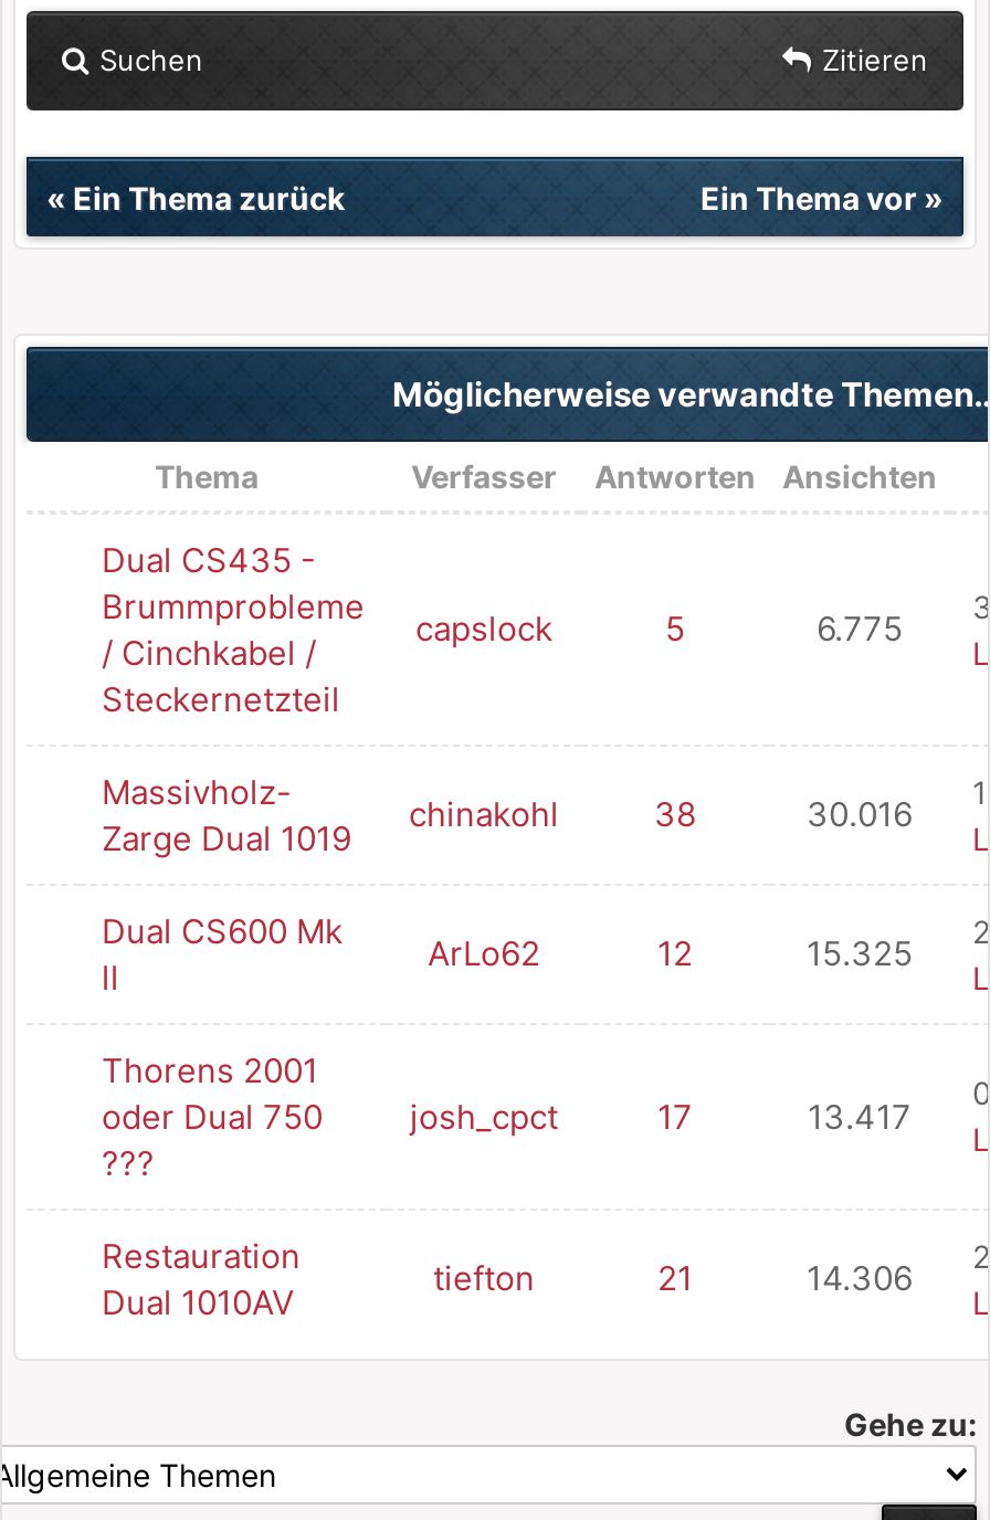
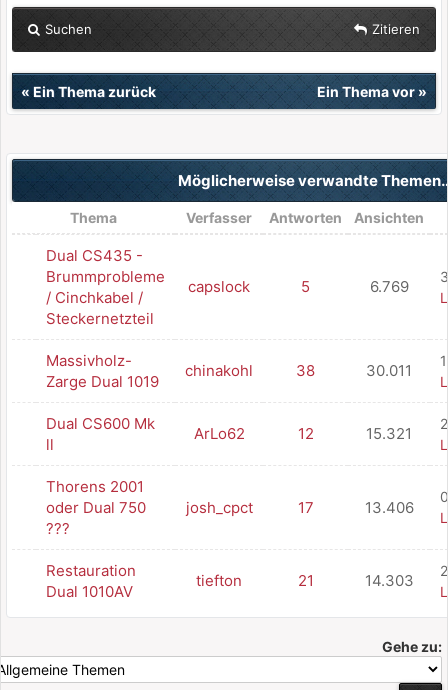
- 6.775
+ 6.769

- 30.016
+ 30.011

- 15.325
+ 15.321

- 13.417
+ 13.406

- 14.306
+ 14.303
